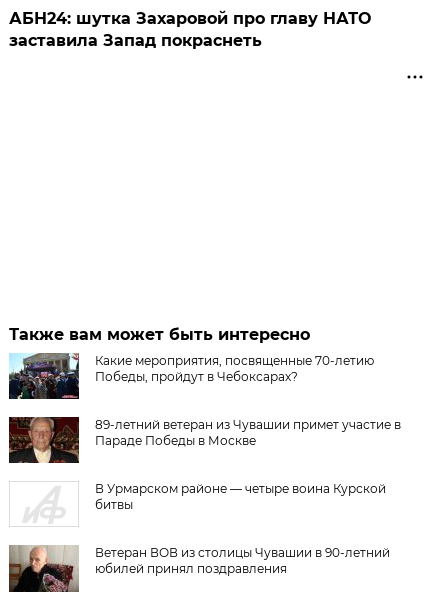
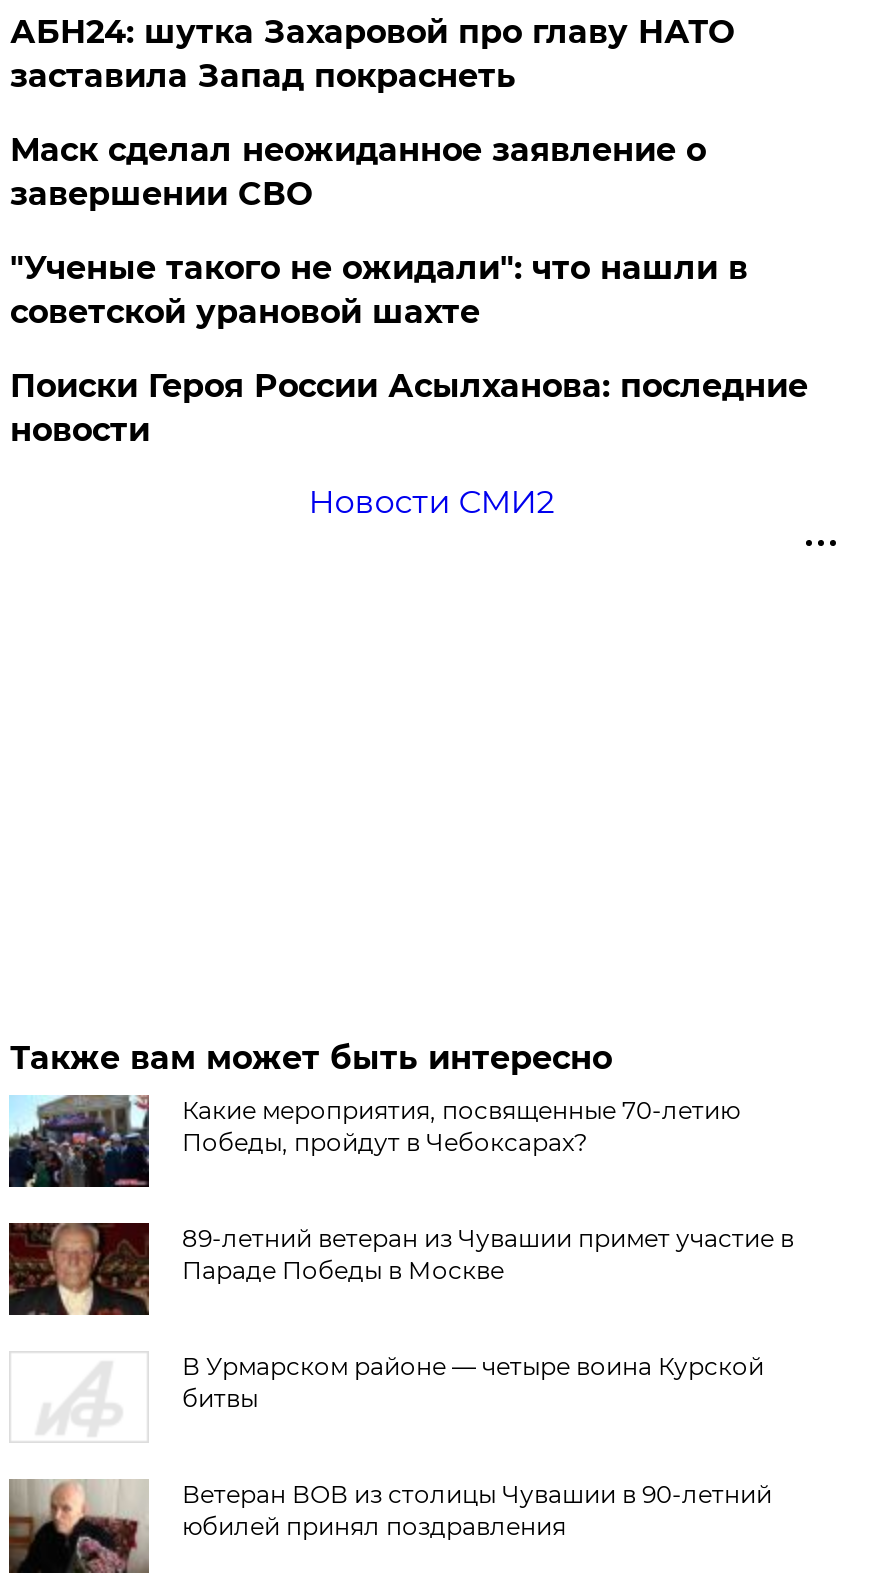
+ Маск сделал неожиданное заявление о
+ завершении СВО
+ "Ученые такого не ожидали": что нашли в
+ советской урановой шахте
+ Поиски Героя России Асылханова: последние
+ новости
+ Новости СМИ2
